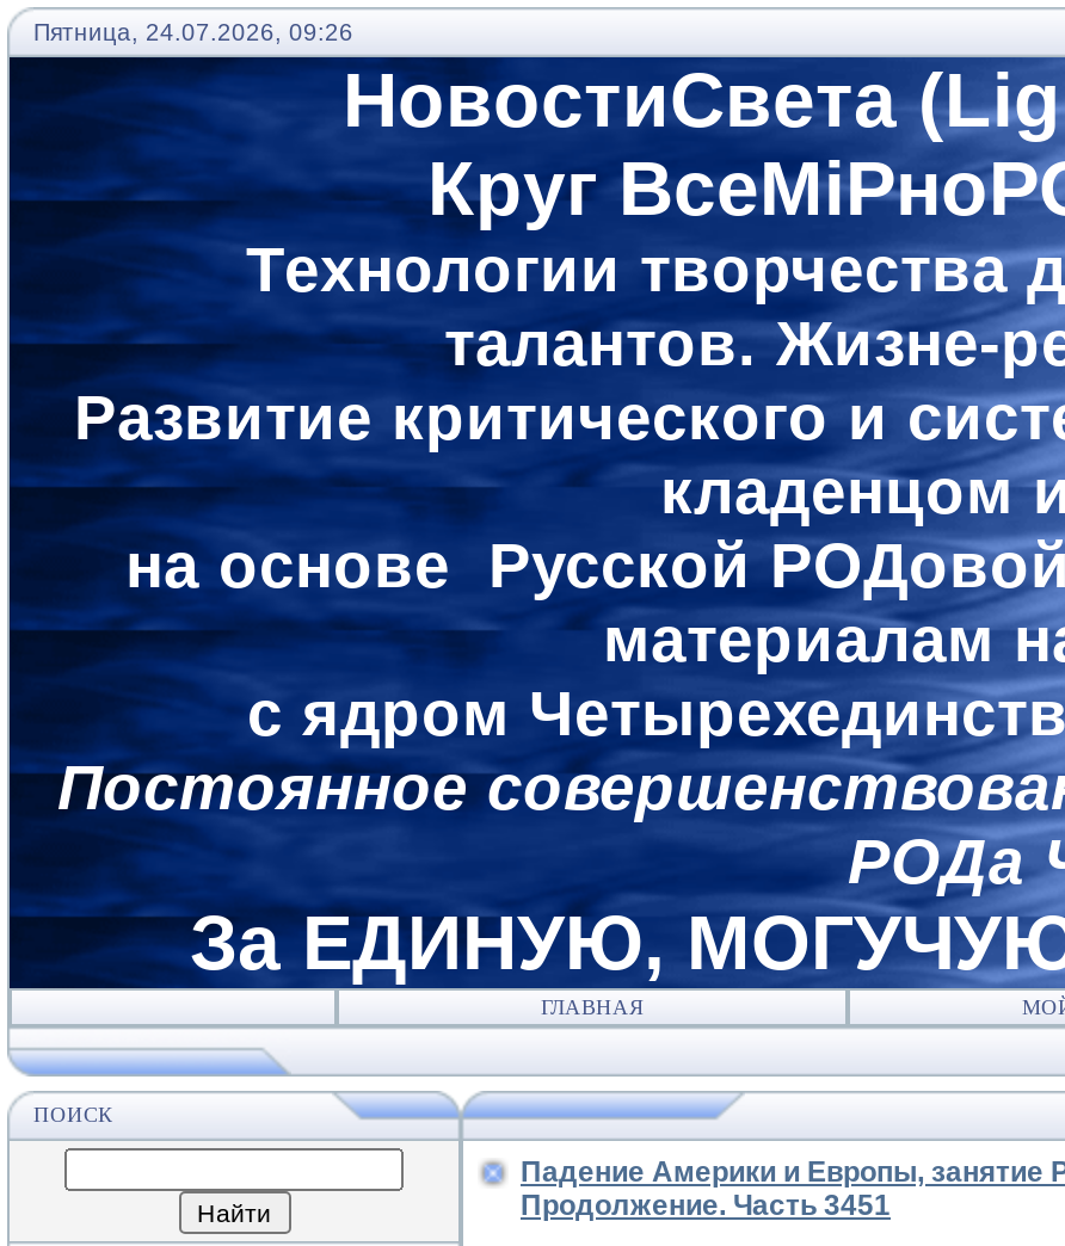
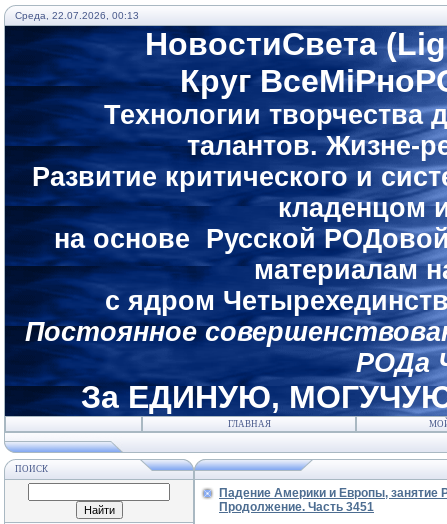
- Пятница, 24.07.2026, 09:26
+ Среда, 22.07.2026, 00:13
